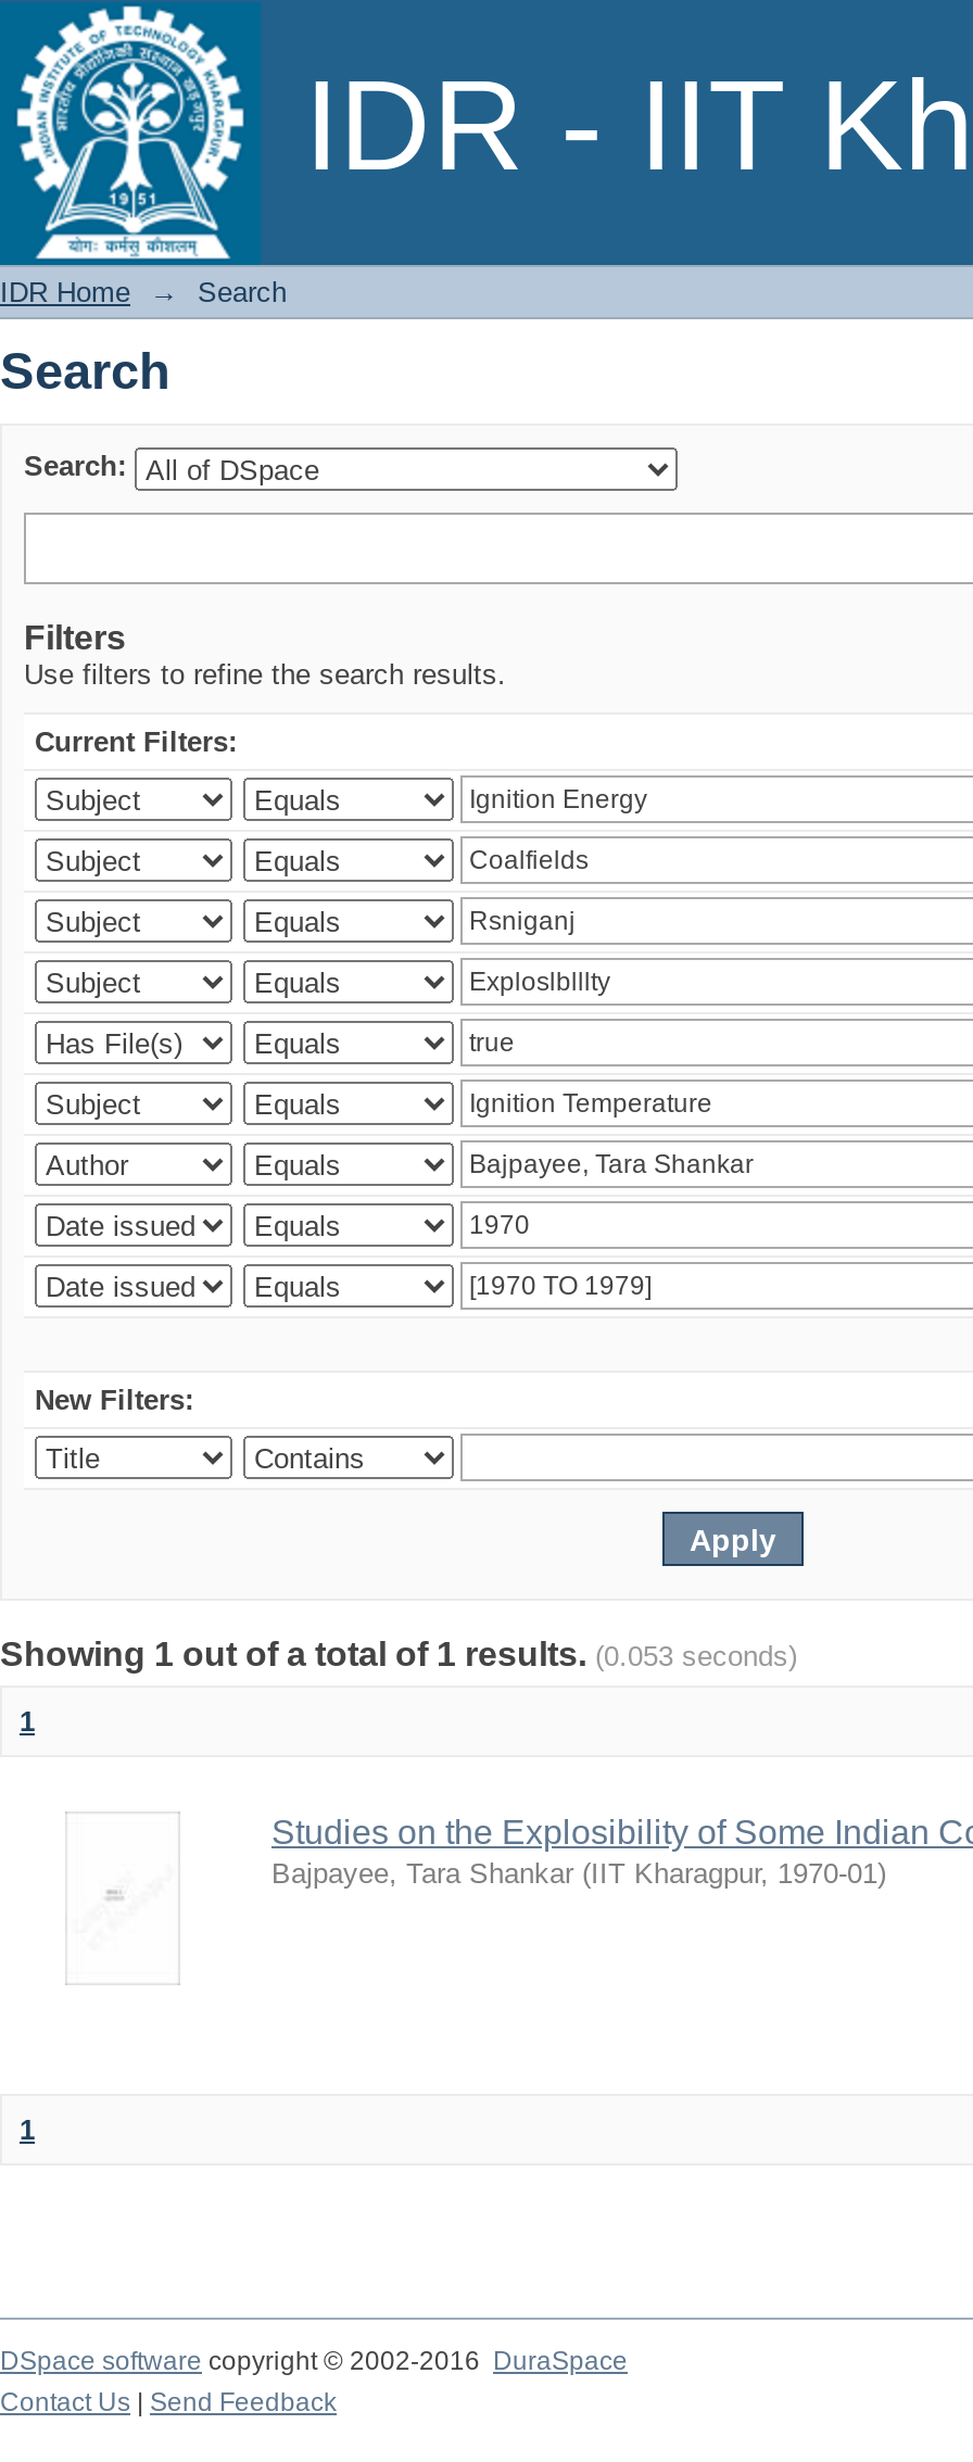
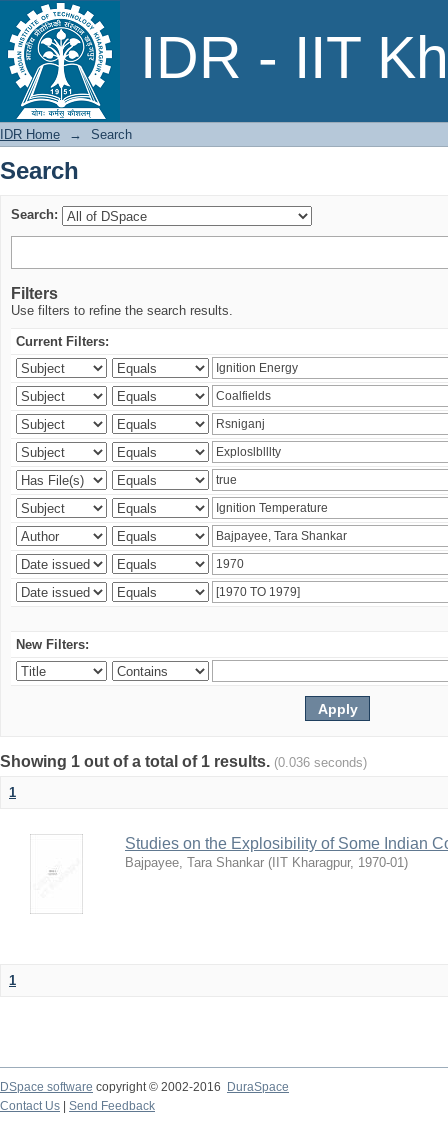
- Showing 1 out of a total of 1 results. (0.053 seconds)
+ Showing 1 out of a total of 1 results. (0.036 seconds)
